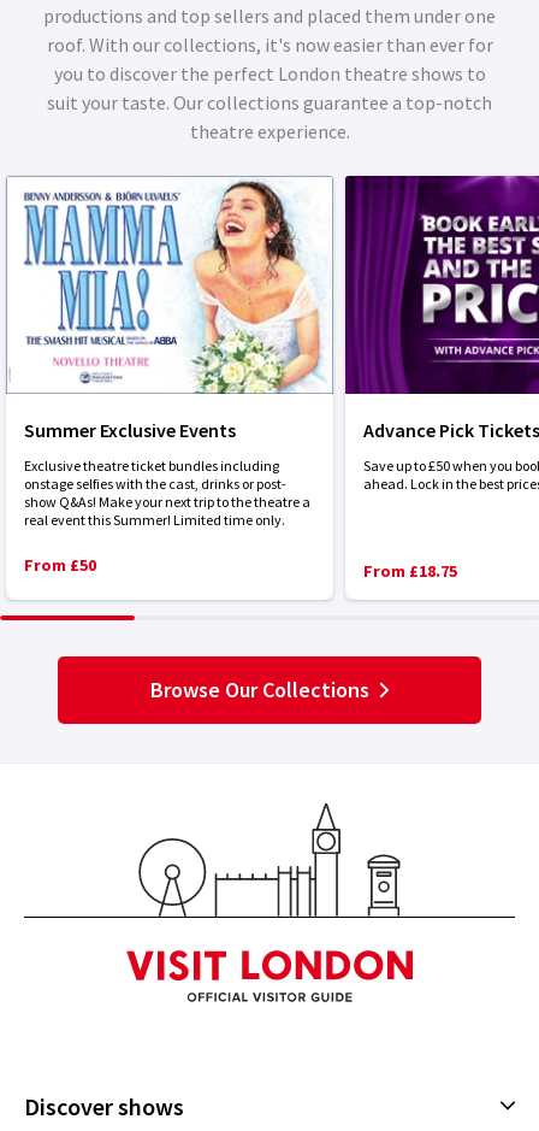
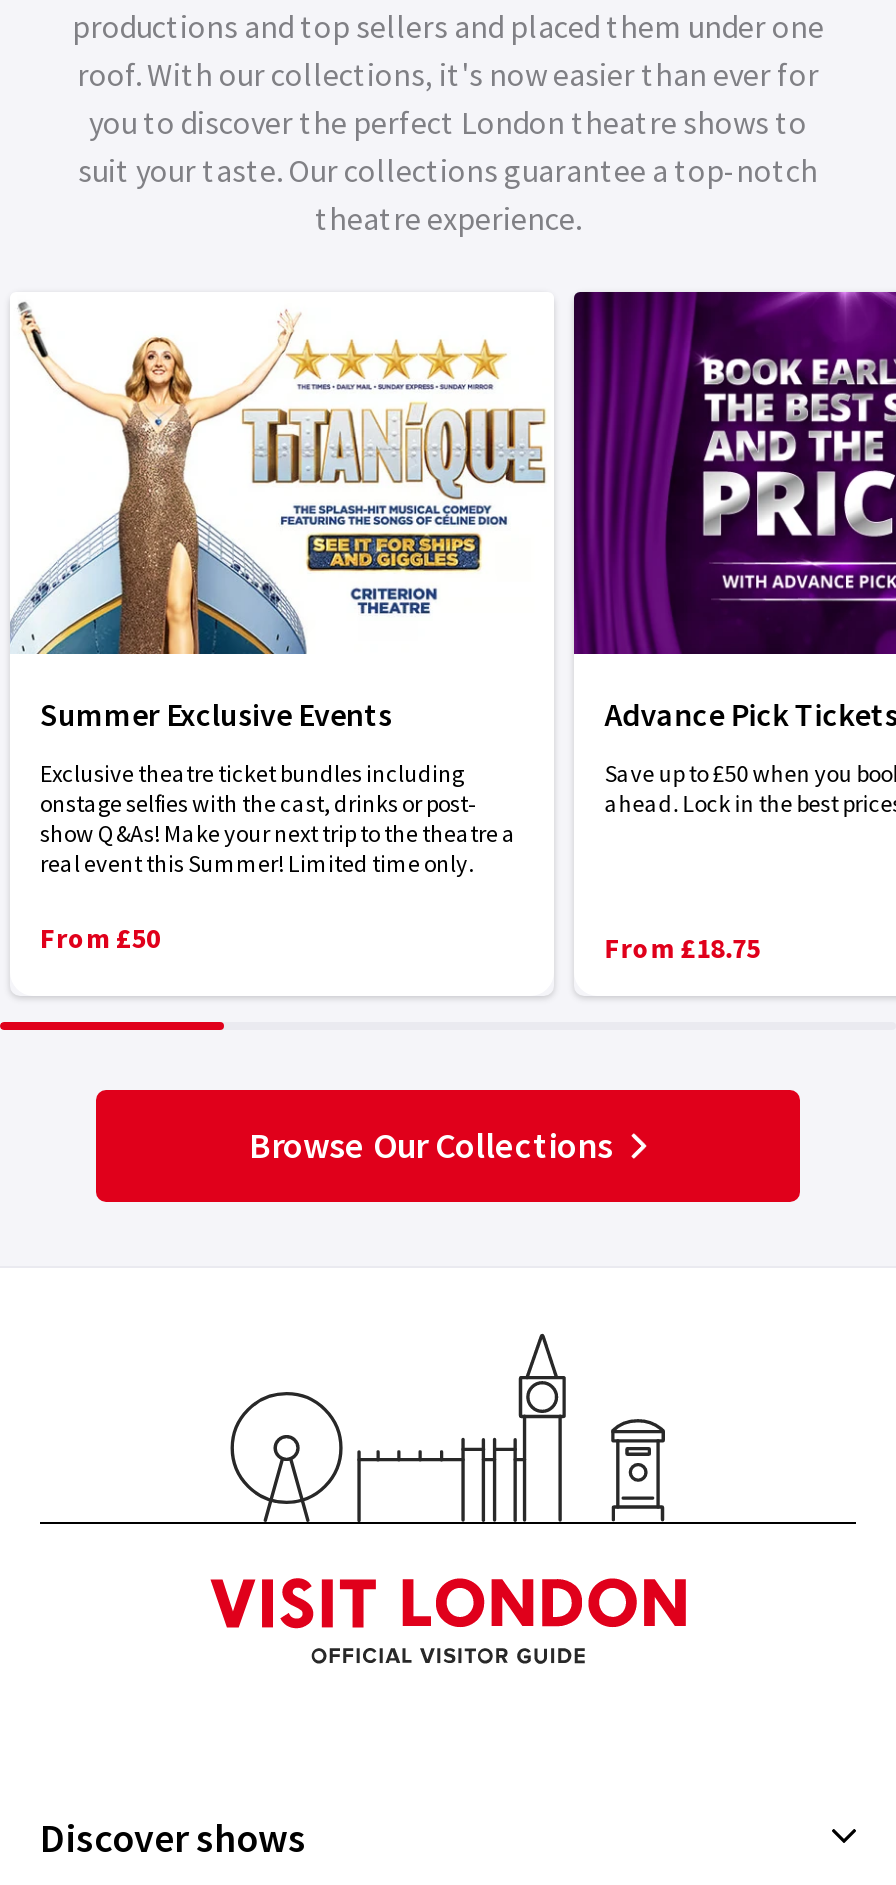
- [image]
+ [image]
